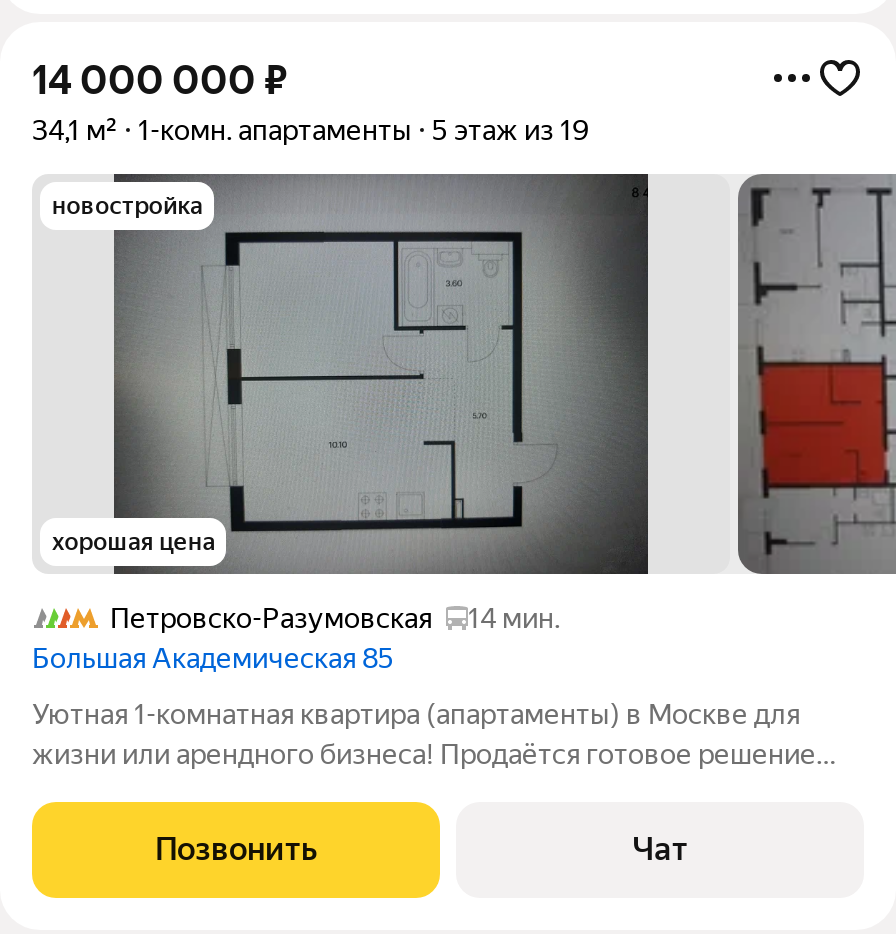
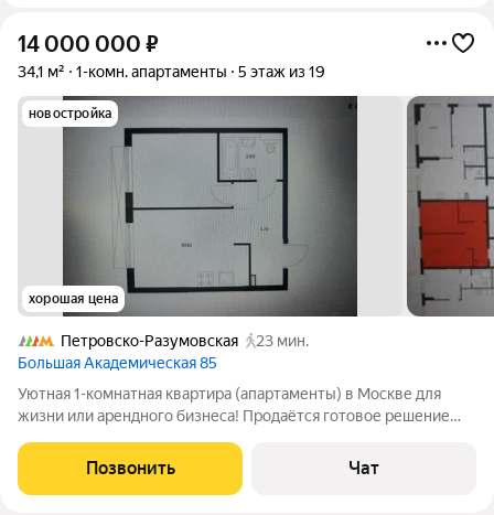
- Петровско-Разумовская 14 мин.
+ Петровско-Разумовская 23 мин.
